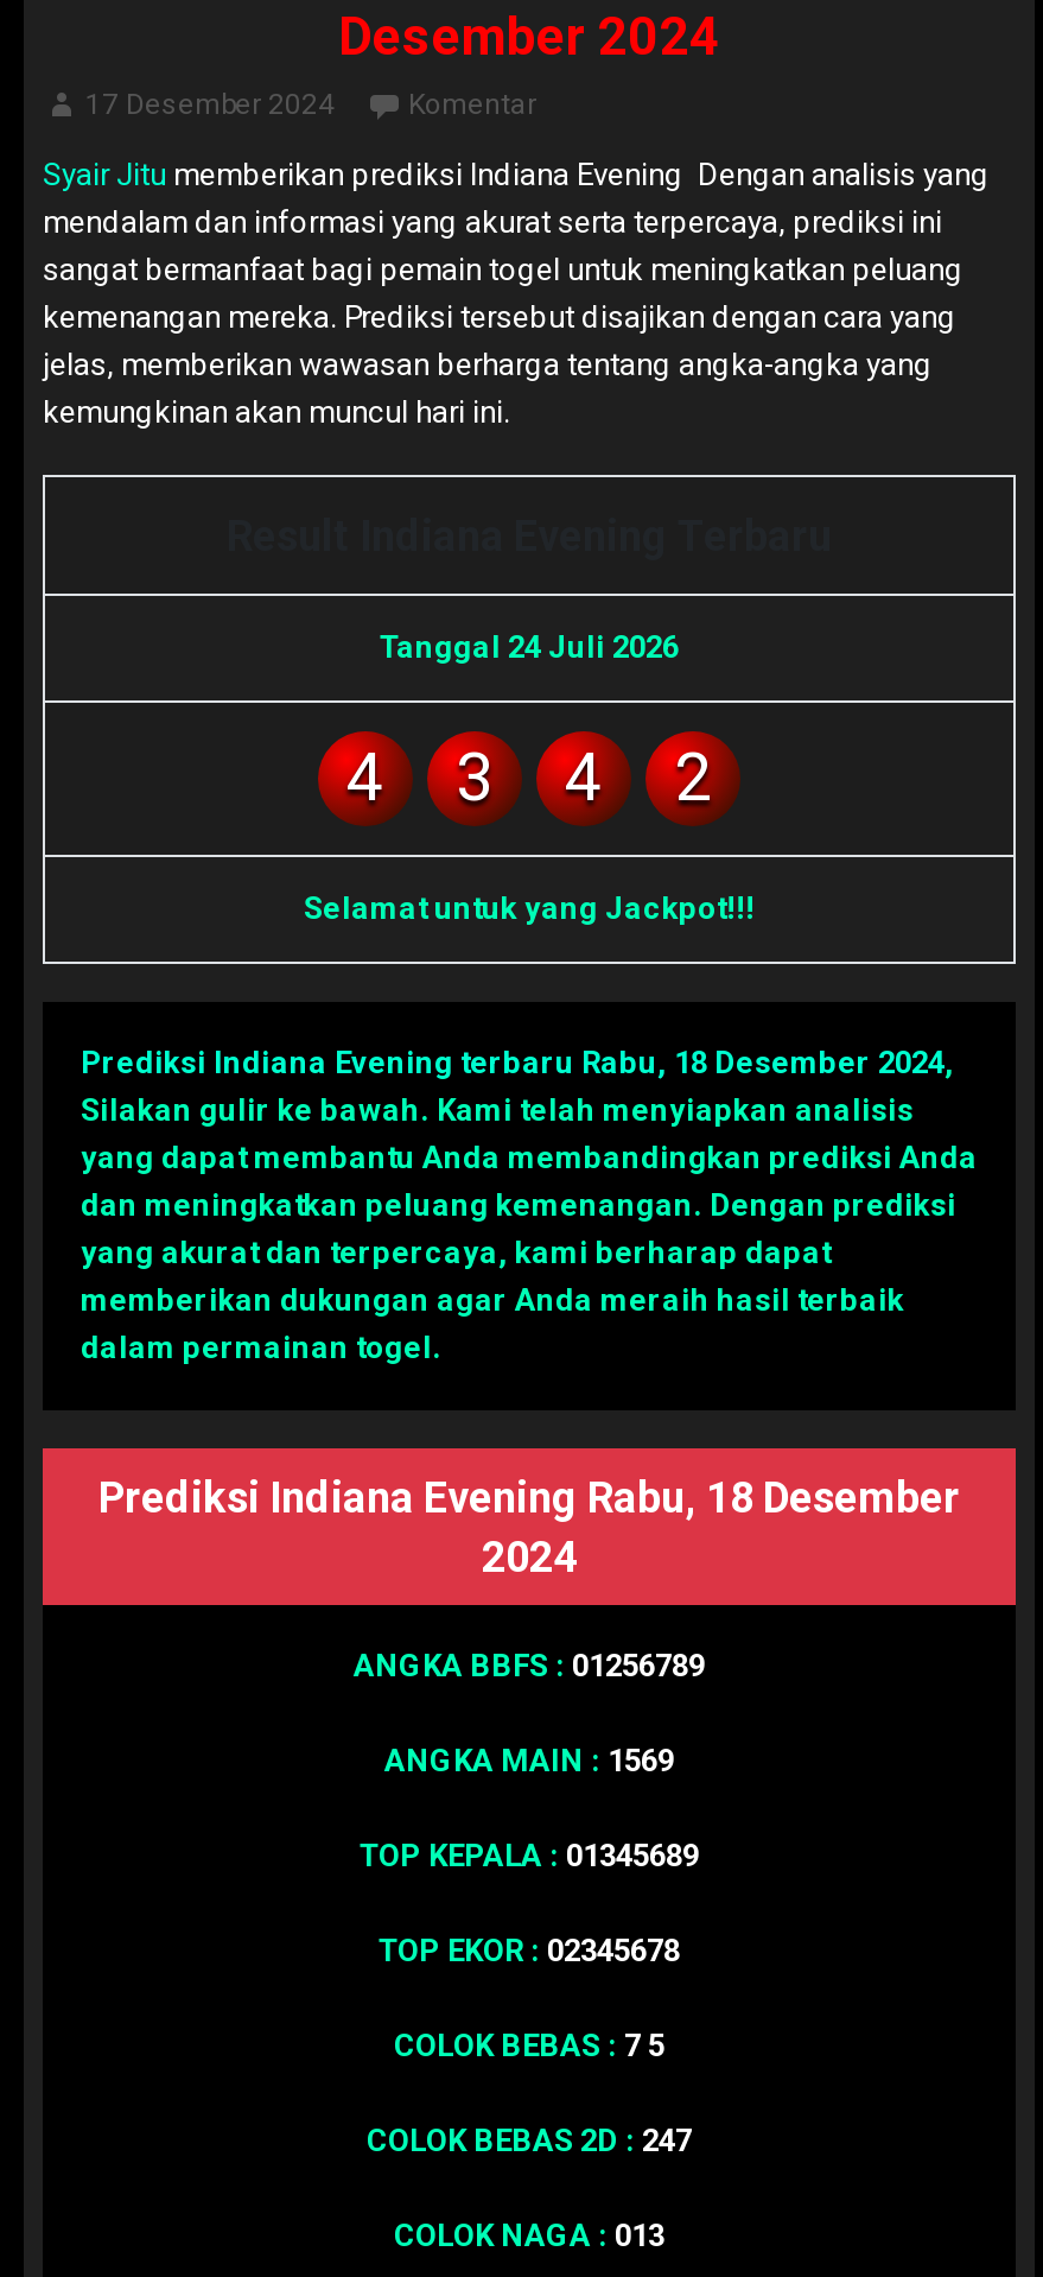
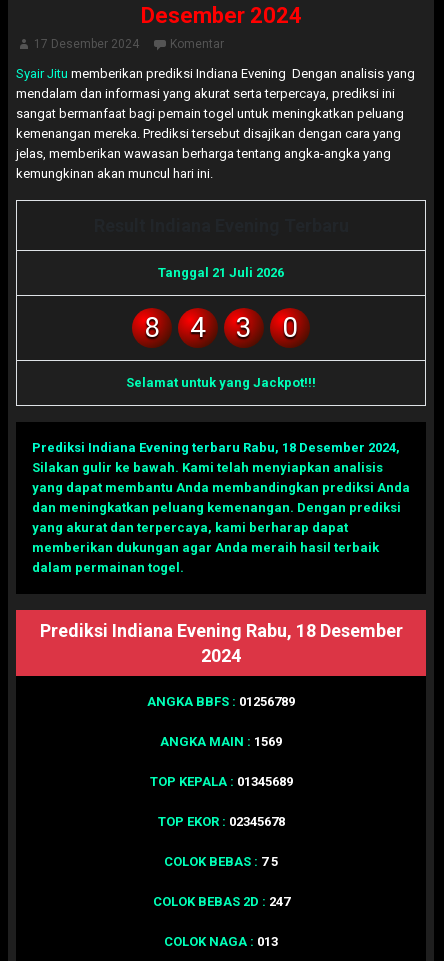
- Tanggal 24 Juli 2026
+ Tanggal 21 Juli 2026
+ 8

- 4
- 2
+ 0
